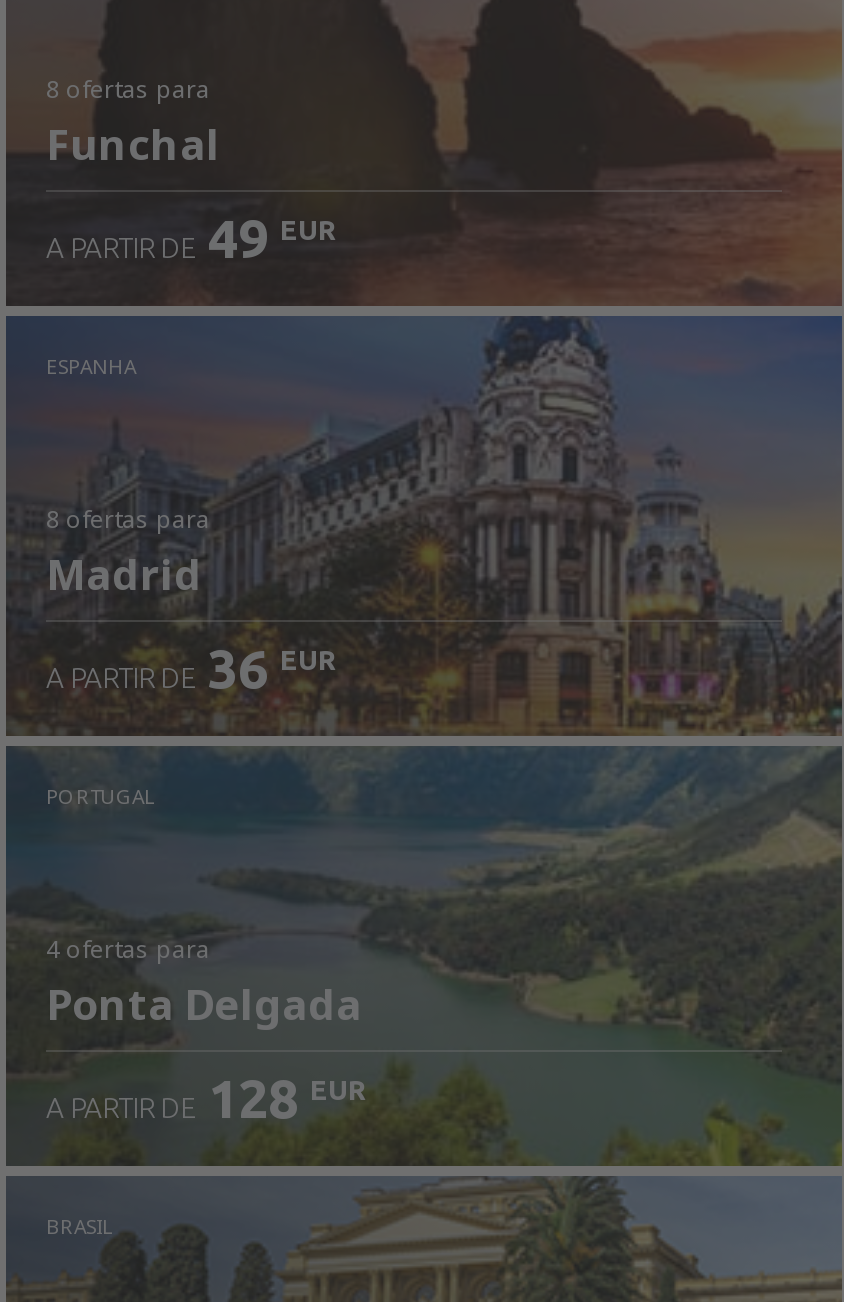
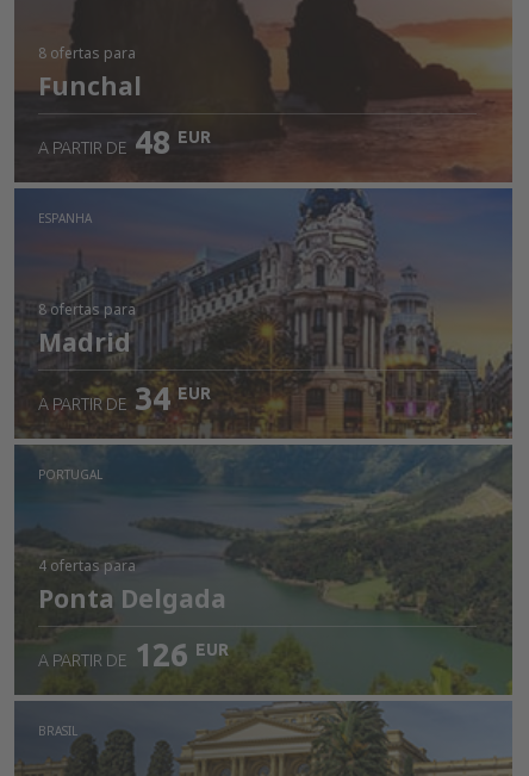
- A PARTIR DE 49 EUR
+ A PARTIR DE 48 EUR

- A PARTIR DE 36 EUR
+ A PARTIR DE 34 EUR

- A PARTIR DE 128 EUR
+ A PARTIR DE 126 EUR
